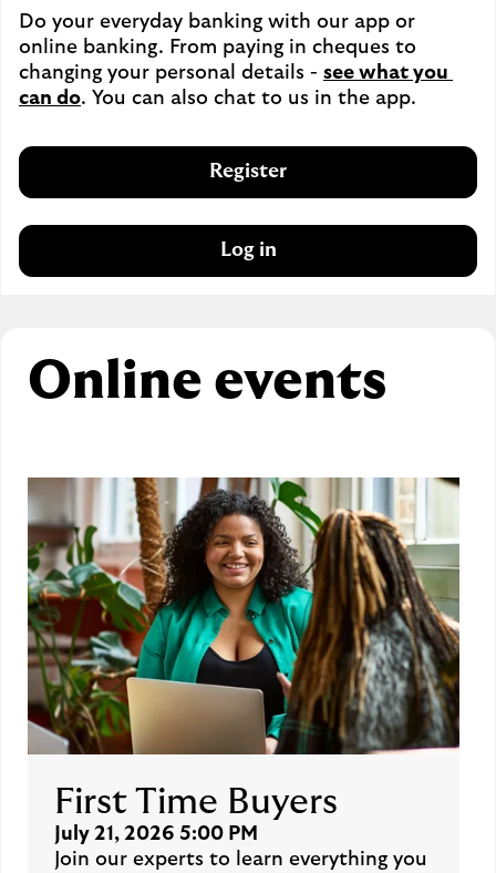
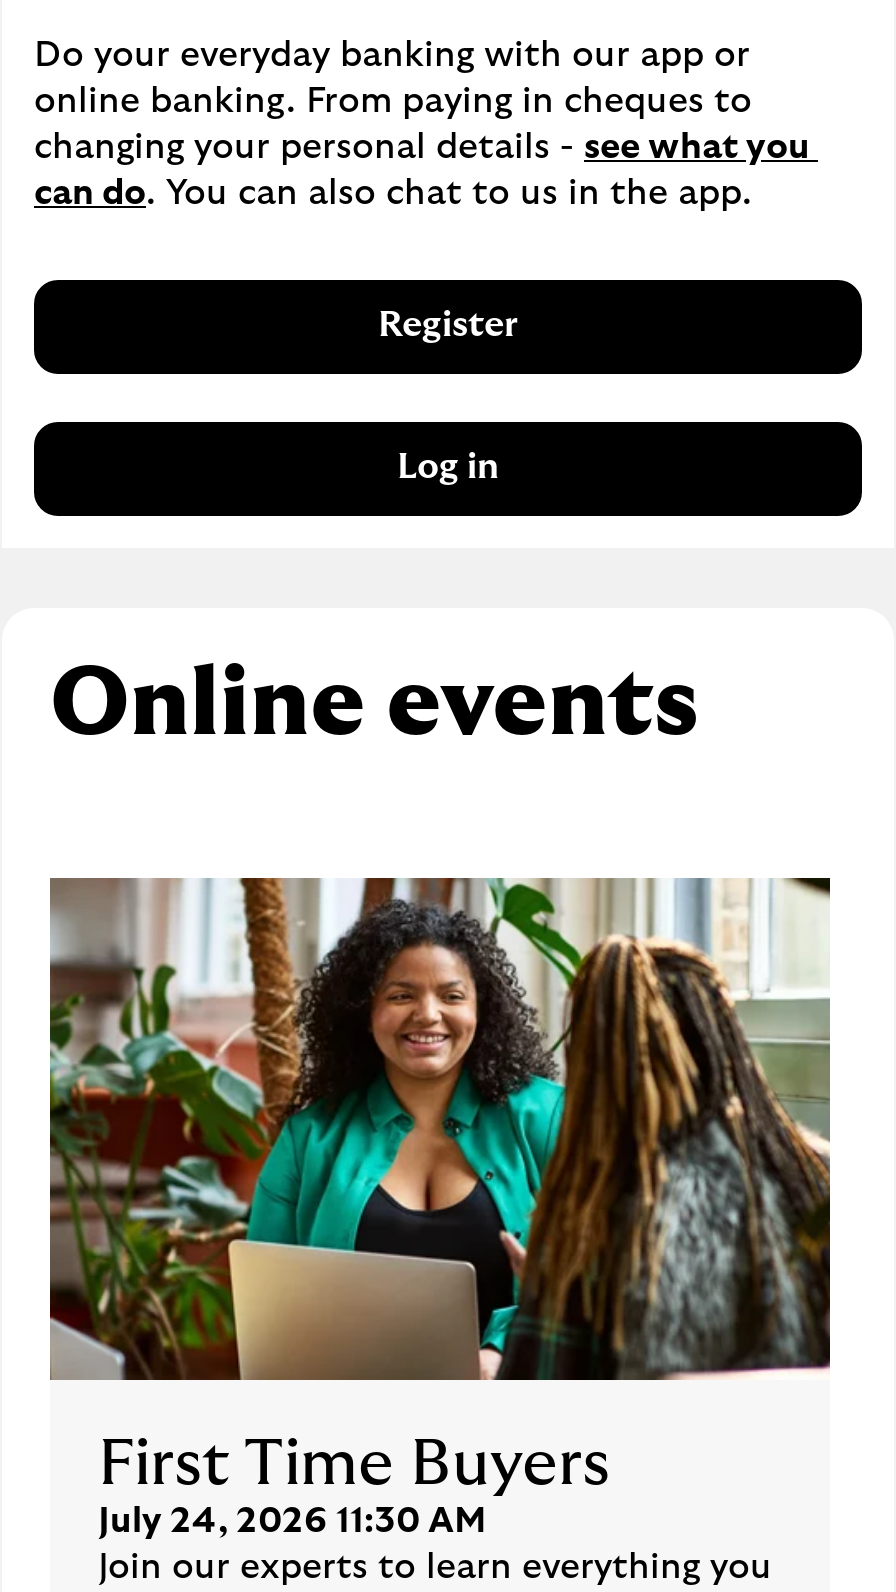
- July 21, 2026 5:00 PM
+ July 24, 2026 11:30 AM
